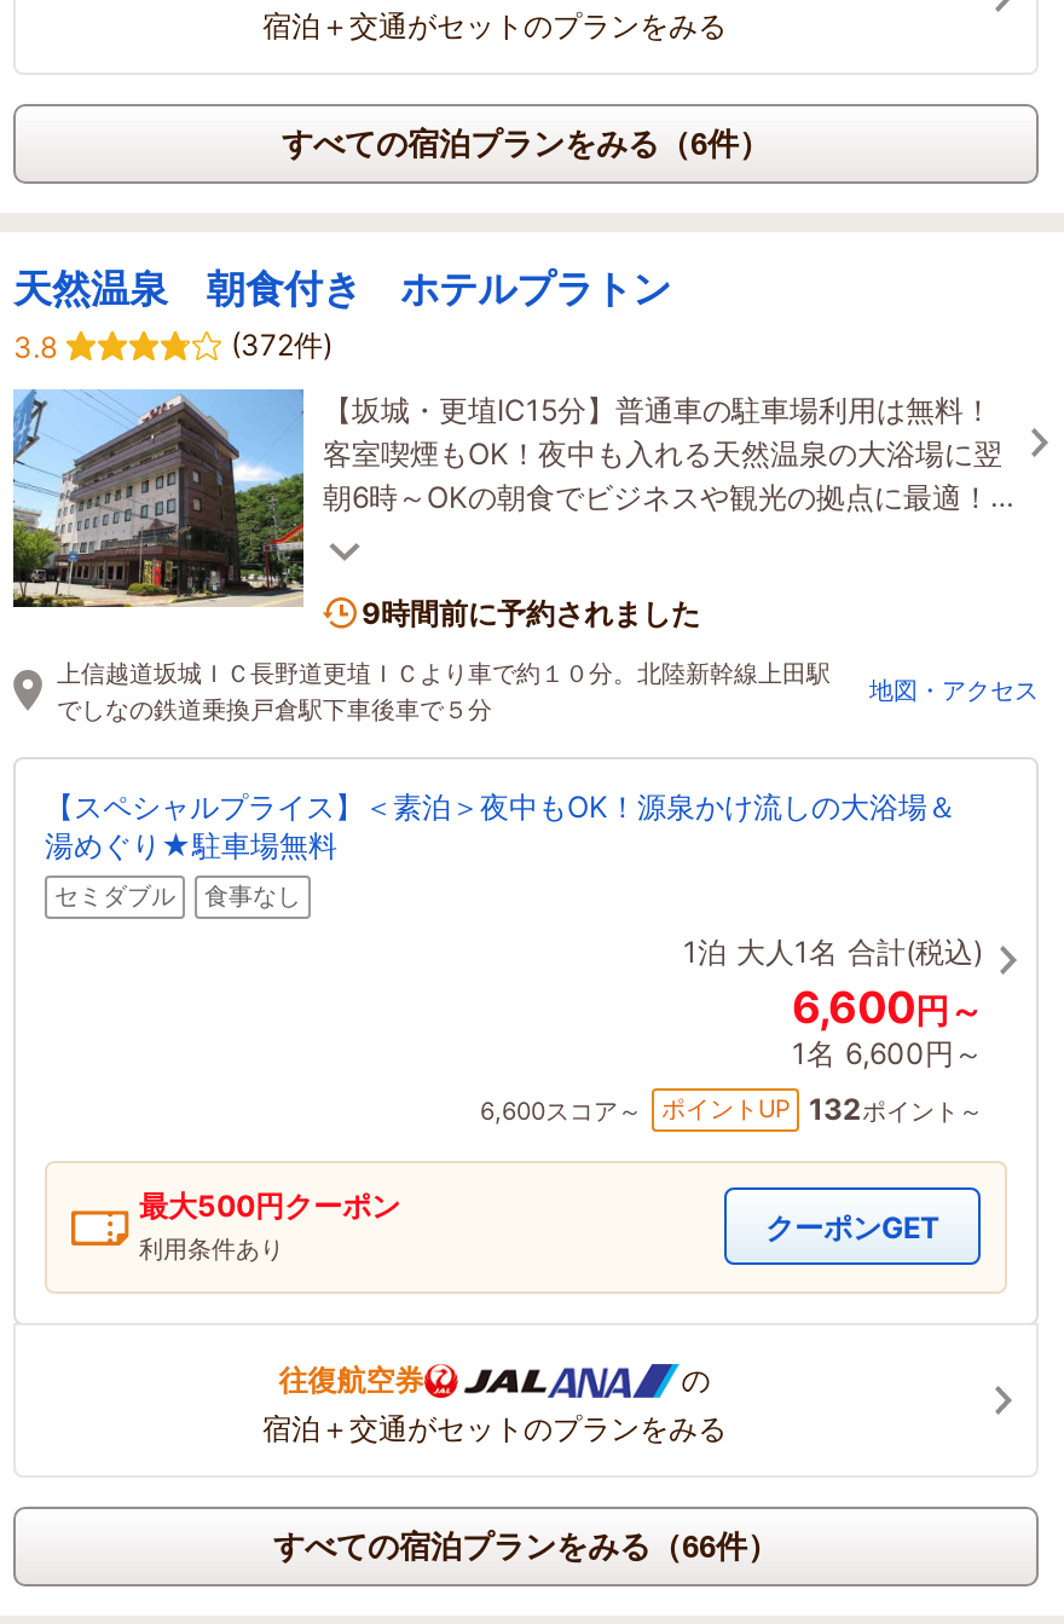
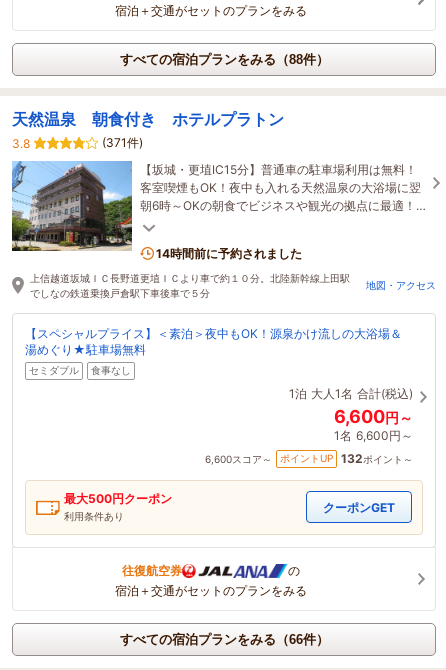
- すべての宿泊プランをみる（6件）
+ すべての宿泊プランをみる（88件）

- (372件)
+ (371件)

- 9時間前に予約されました
+ 14時間前に予約されました
